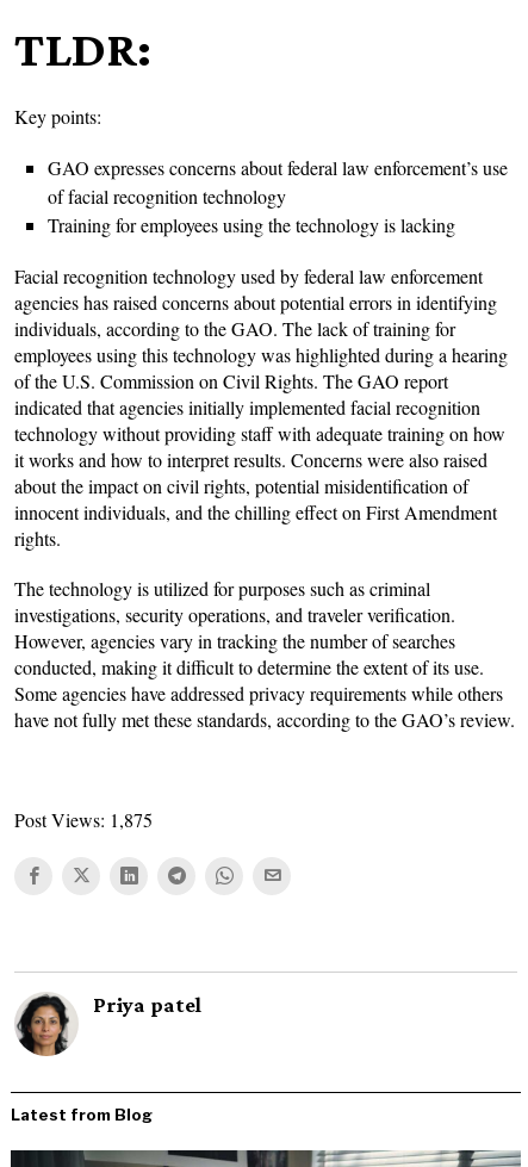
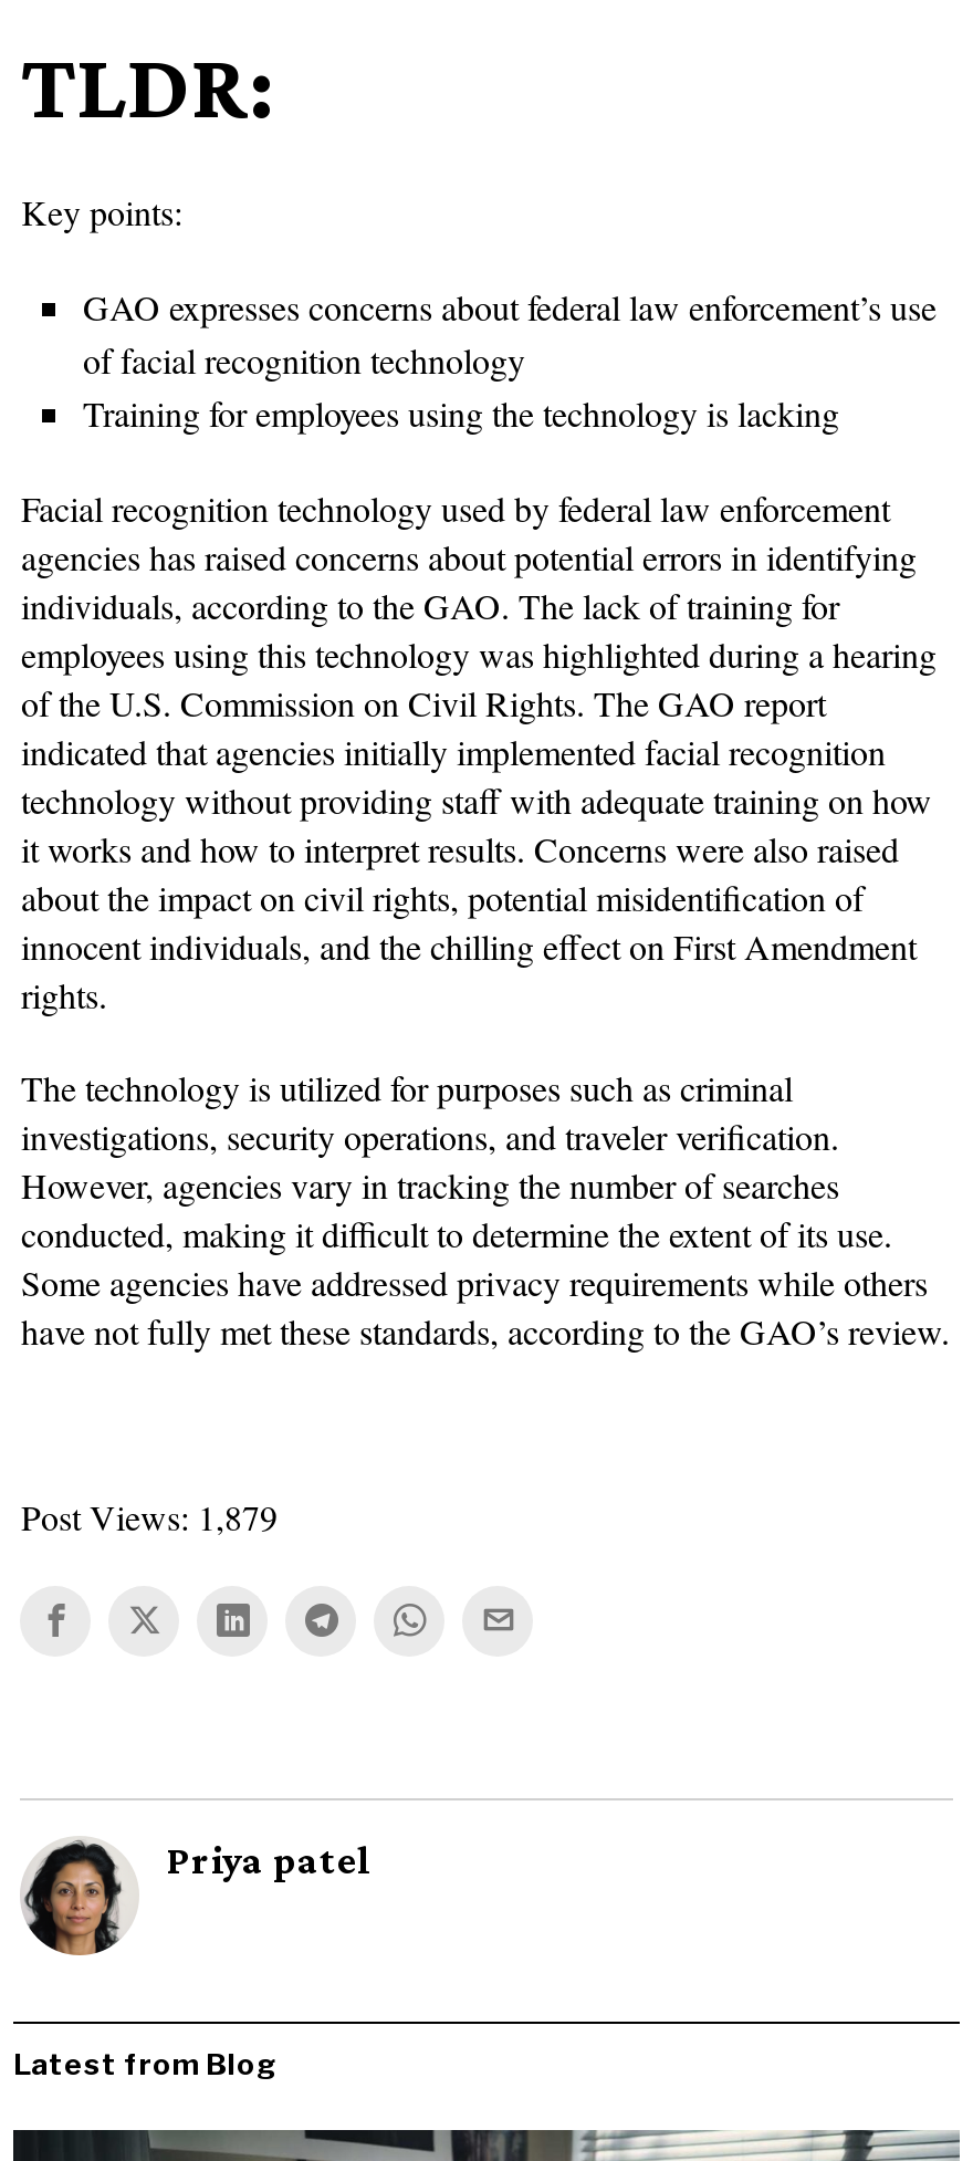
- Post Views: 1,875
+ Post Views: 1,879
